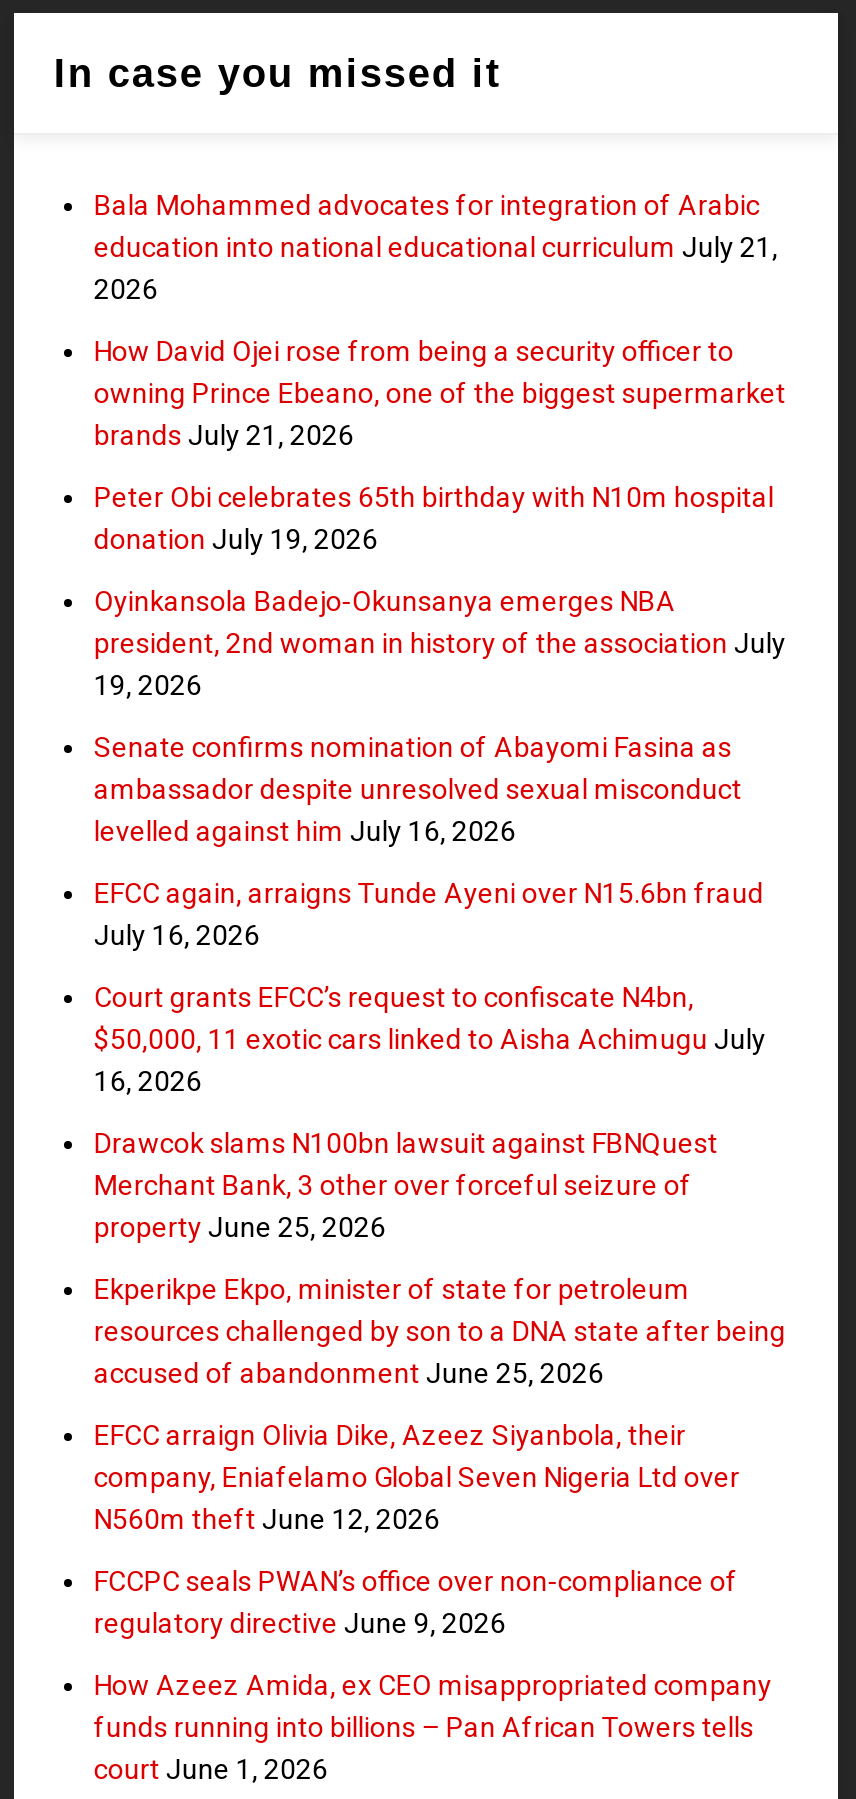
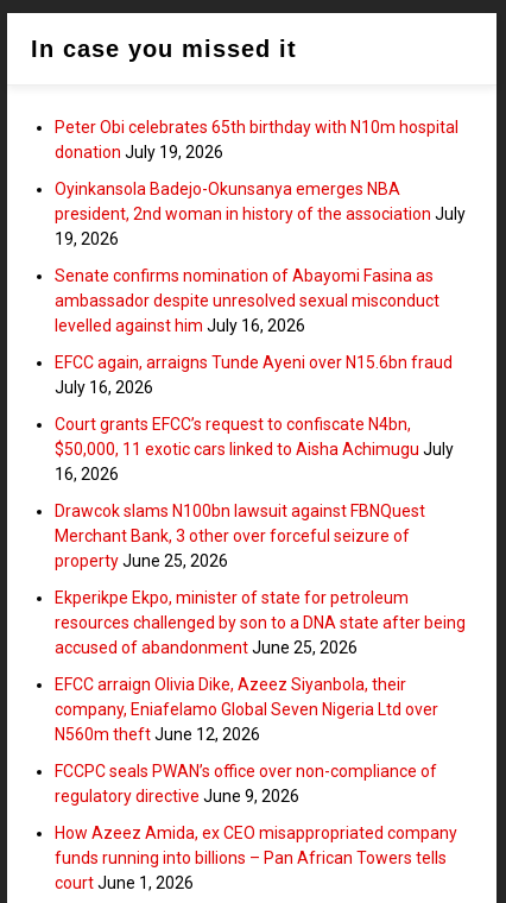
- Bala Mohammed advocates for integration of Arabic
- education into national educational curriculum July 21,
- 2026
- How David Ojei rose from being a security officer to
- owning Prince Ebeano, one of the biggest supermarket
- brands July 21, 2026
